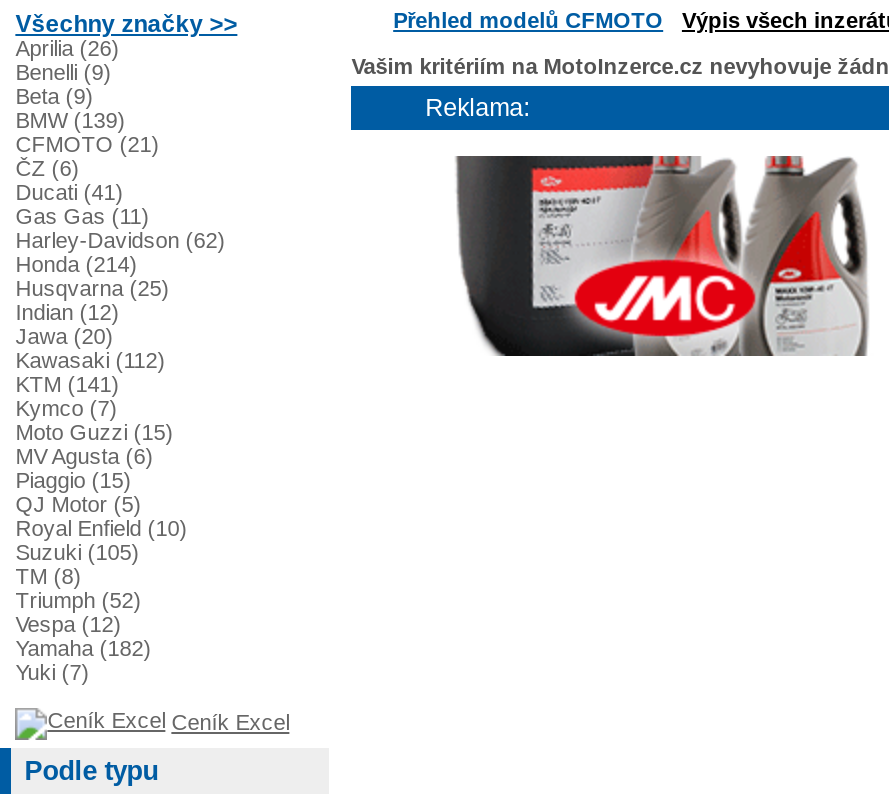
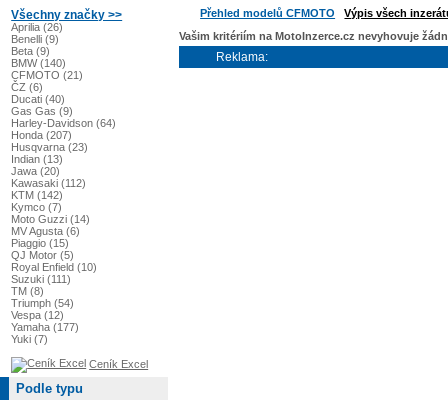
- BMW (139)
+ BMW (140)

- [image]

- Ducati (41)
+ Ducati (40)

- Gas Gas (11)
+ Gas Gas (9)

- Harley-Davidson (62)
+ Harley-Davidson (64)

- Honda (214)
+ Honda (207)

- Husqvarna (25)
+ Husqvarna (23)

- Indian (12)
+ Indian (13)

- KTM (141)
+ KTM (142)

- Moto Guzzi (15)
+ Moto Guzzi (14)

- Suzuki (105)
+ Suzuki (111)

- Triumph (52)
+ Triumph (54)

- Yamaha (182)
+ Yamaha (177)
